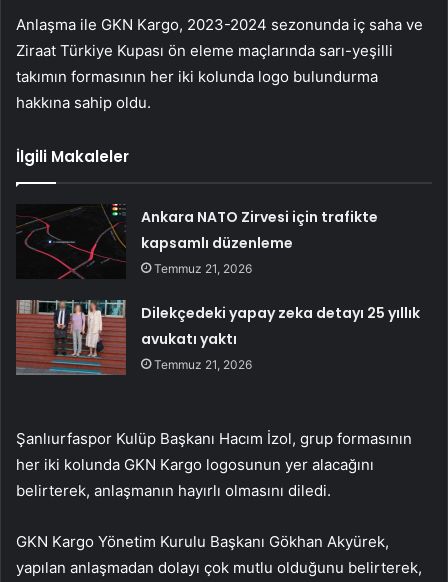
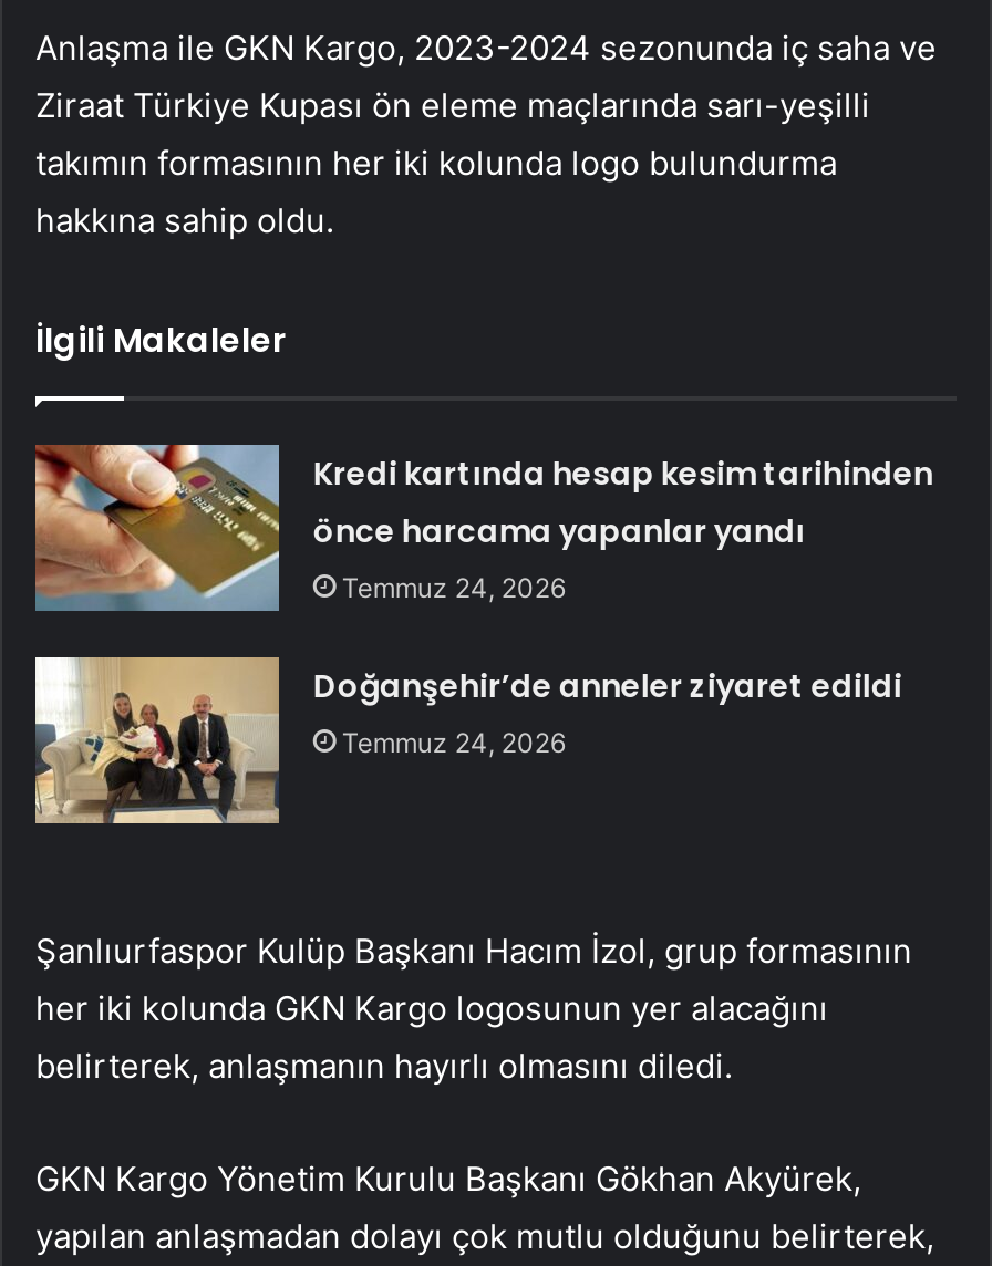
- [image]
- Ankara NATO Zirvesi için trafikte
- kapsamlı düzenleme
- Temmuz 21, 2026
+ [image]
+ Kredi kartında hesap kesim tarihinden
+ önce harcama yapanlar yandı
+ Temmuz 24, 2026

- [image]
- Dilekçedeki yapay zeka detayı 25 yıllık
- avukatı yaktı
- Temmuz 21, 2026
+ [image]
+ Doğanşehir’de anneler ziyaret edildi
+ Temmuz 24, 2026
